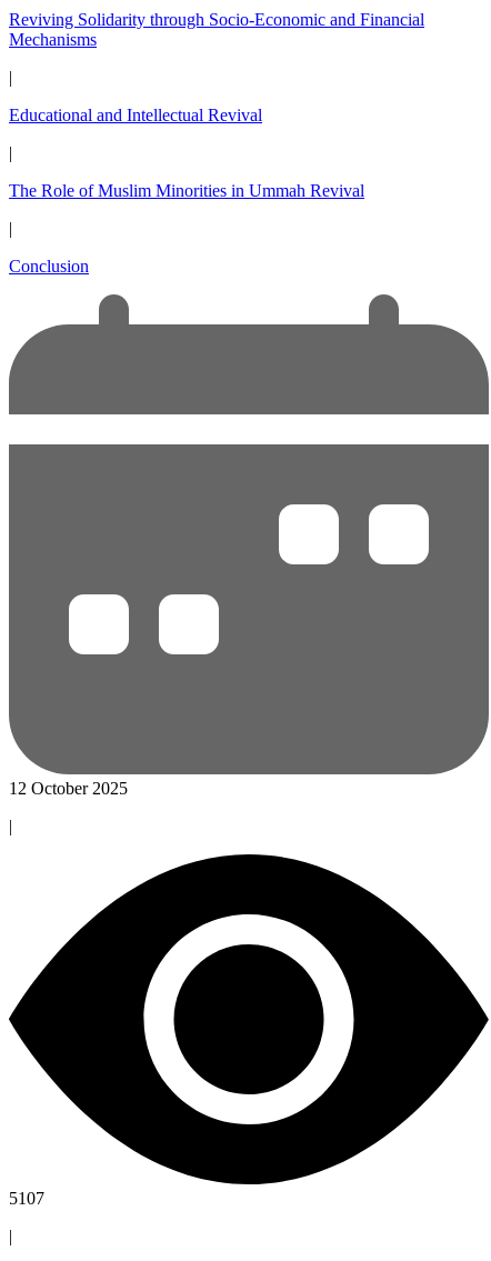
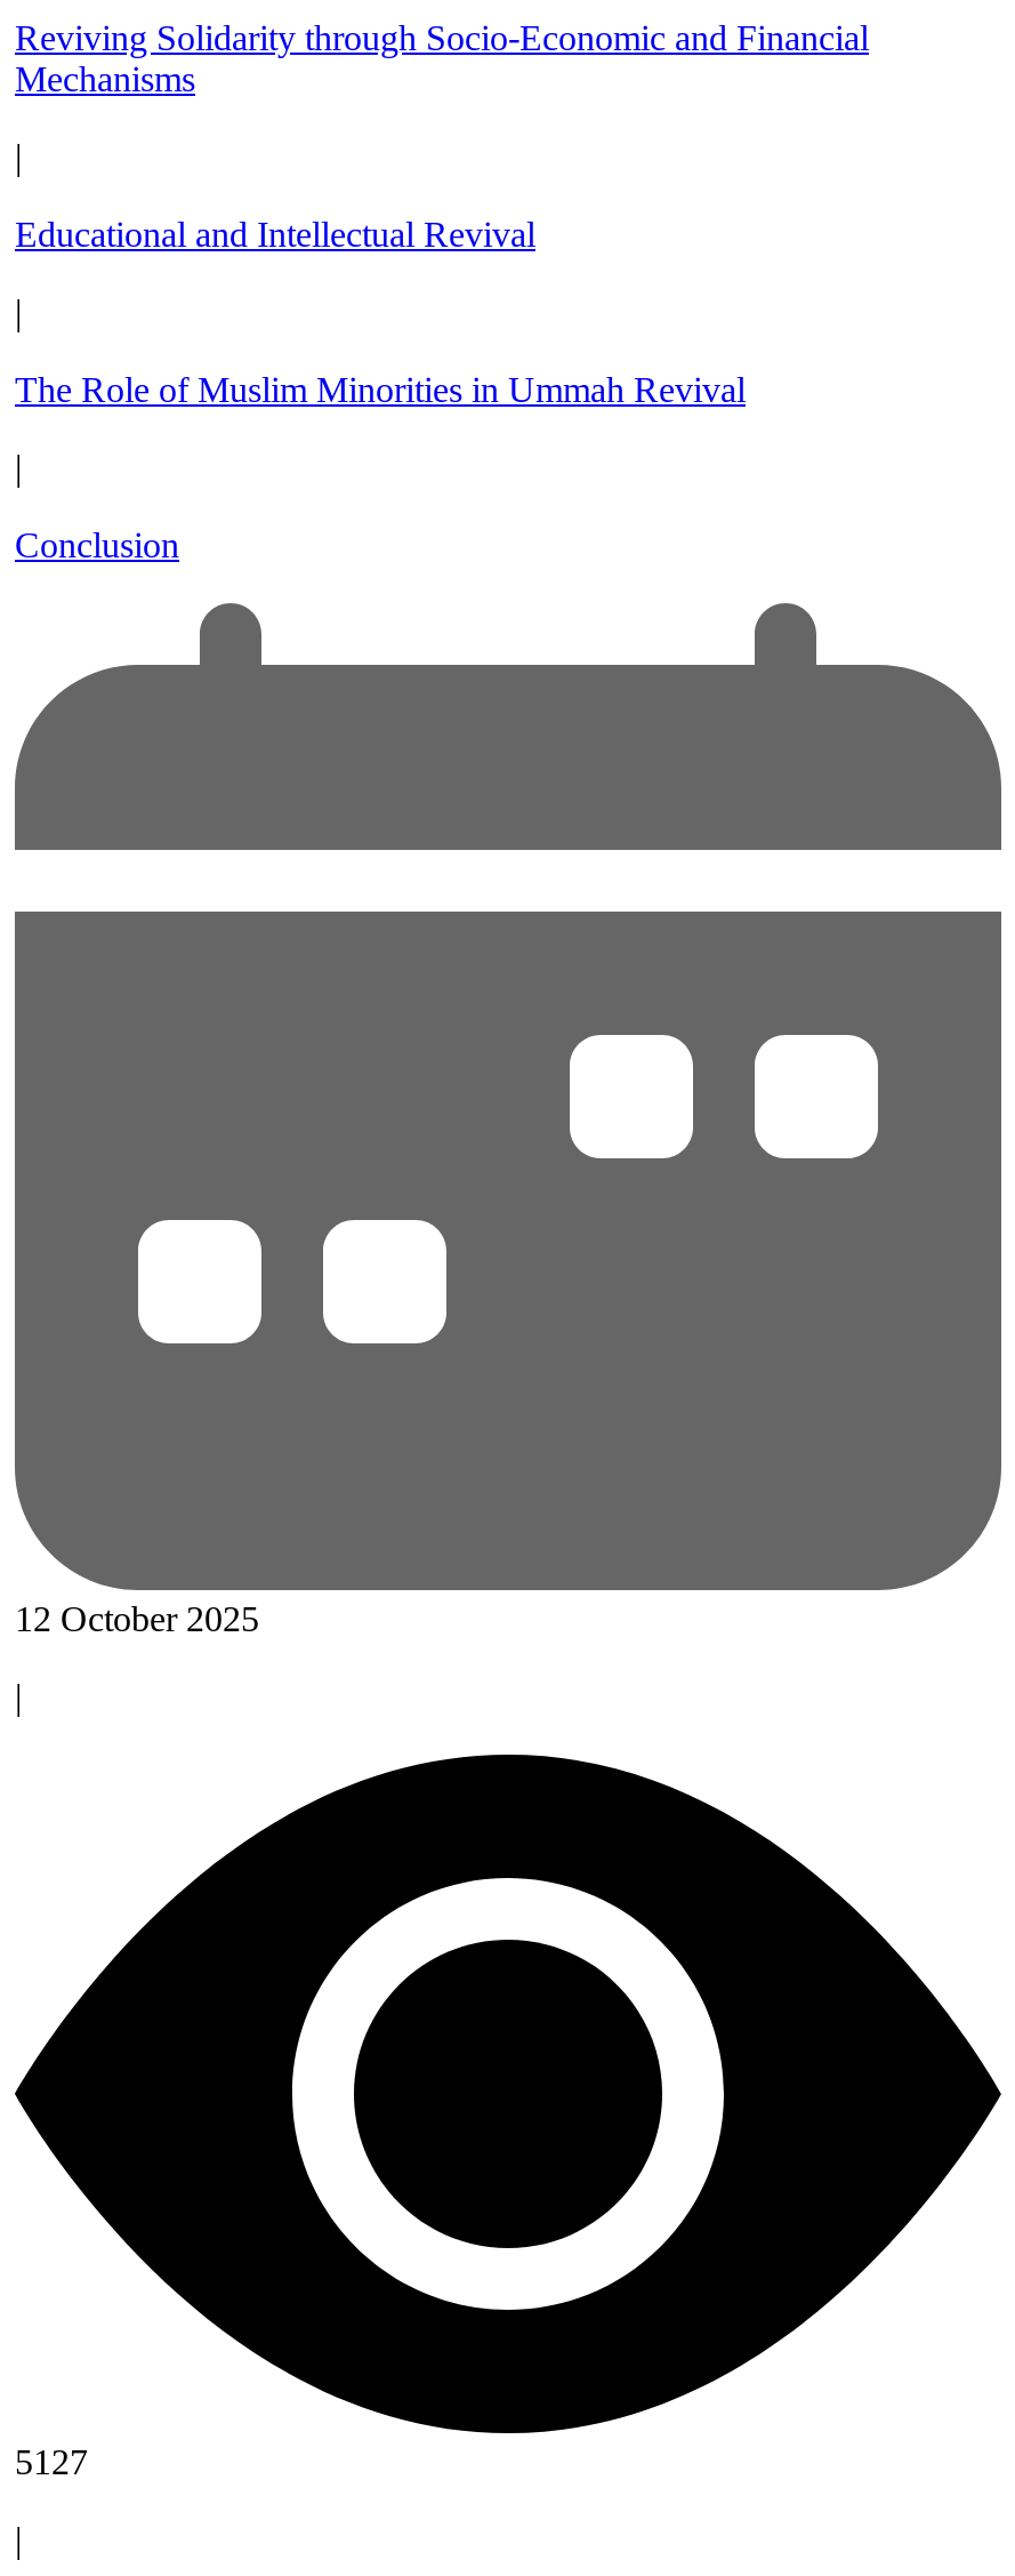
- 5107
+ 5127
